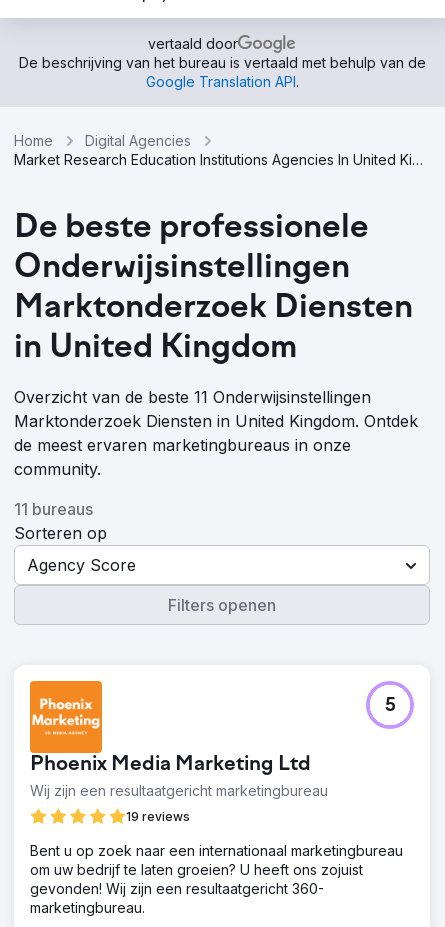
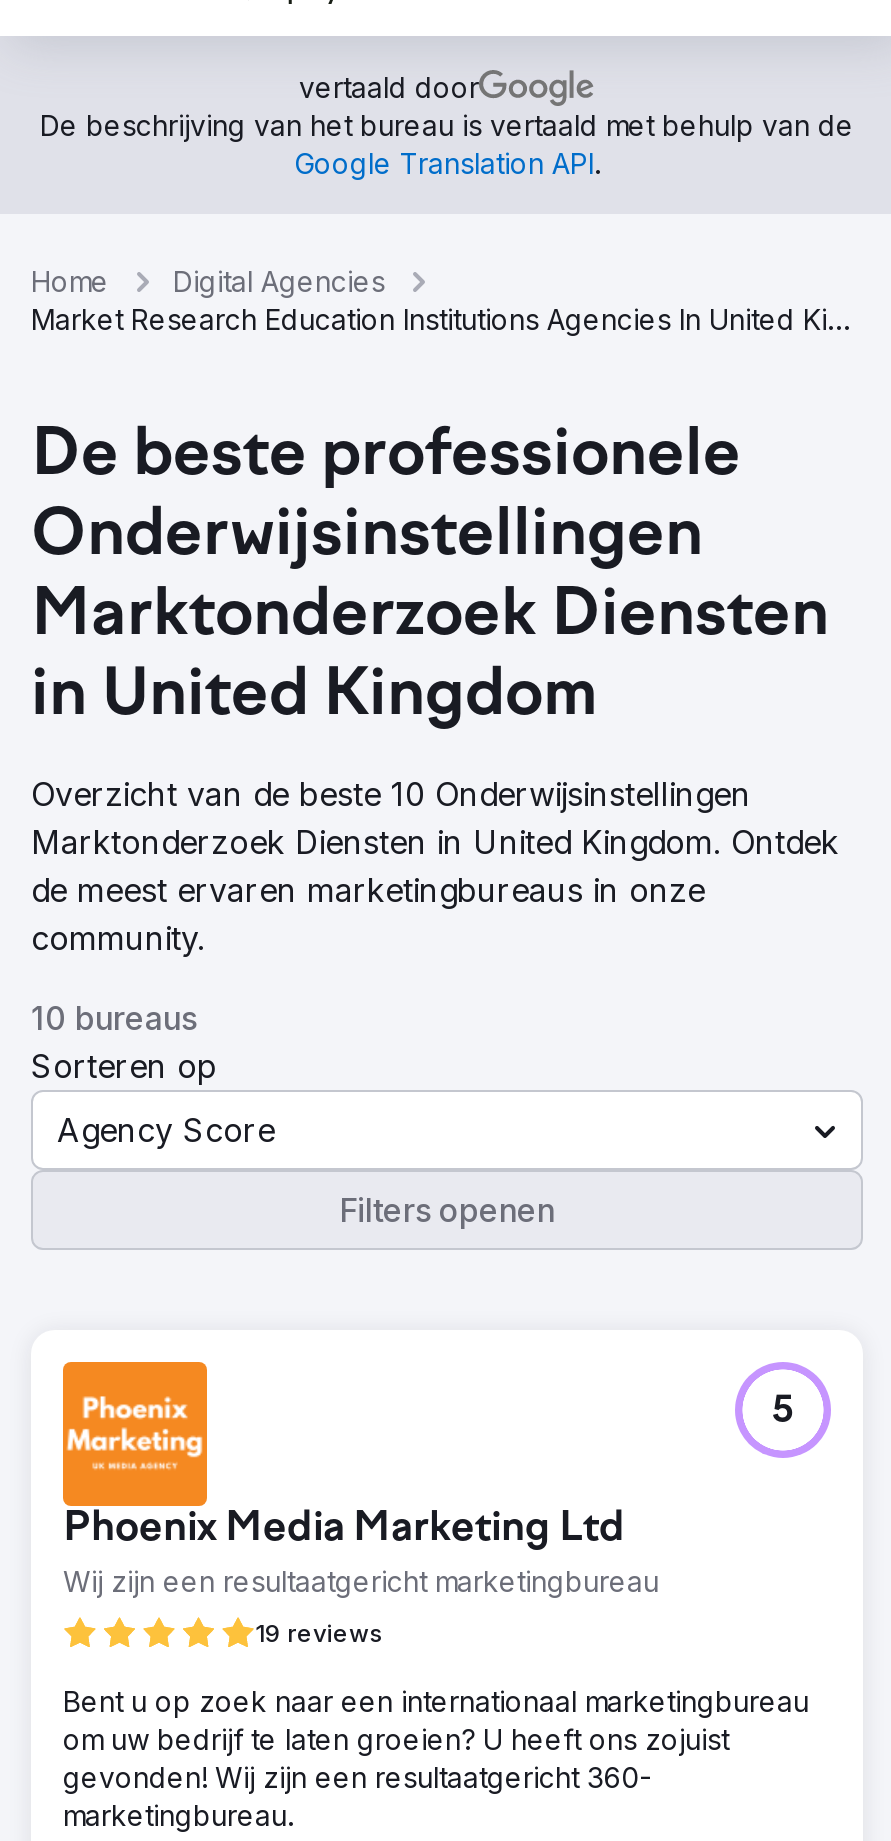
- Overzicht van de beste 11 Onderwijsinstellingen
+ Overzicht van de beste 10 Onderwijsinstellingen

- 11 bureaus
+ 10 bureaus
